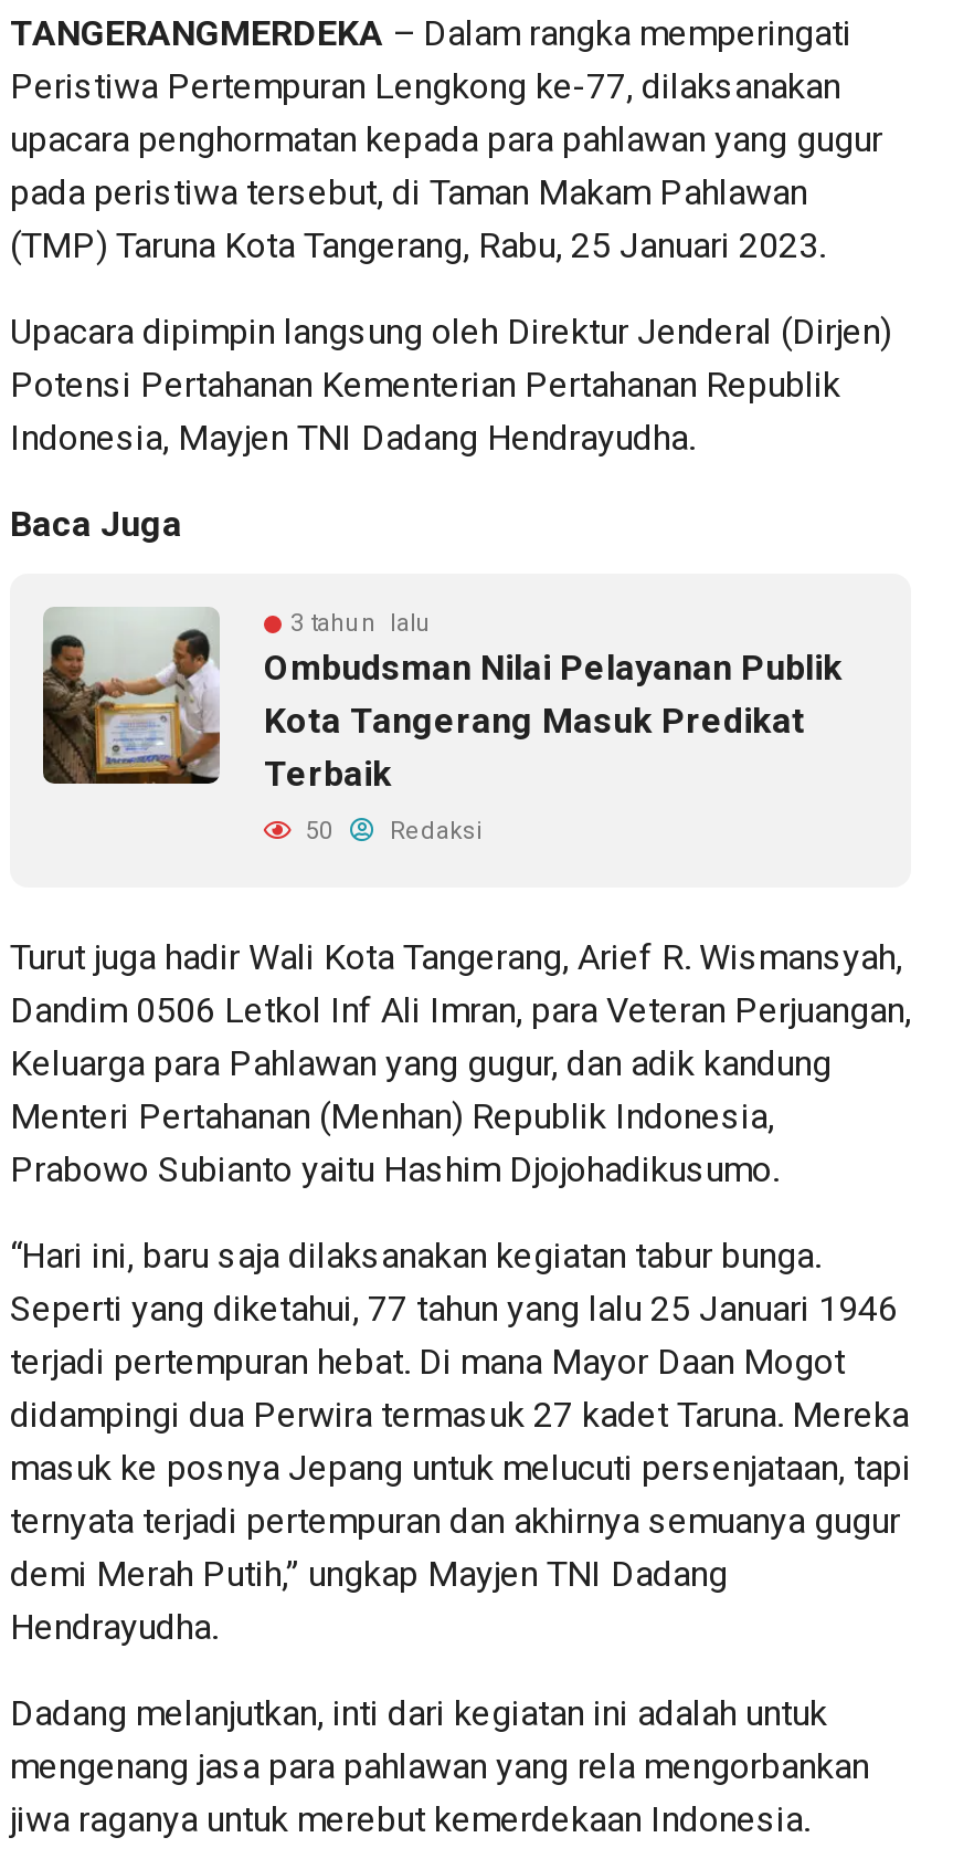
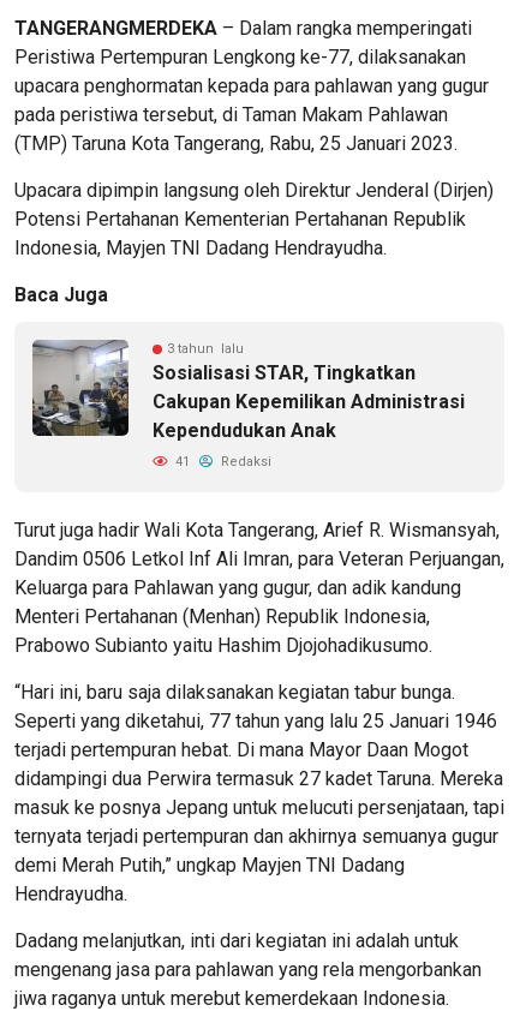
- [image]
- Ombudsman Nilai Pelayanan Publik
- Kota Tangerang Masuk Predikat
- Terbaik
+ [image]
+ Sosialisasi STAR, Tingkatkan
+ Cakupan Kepemilikan Administrasi
+ Kependudukan Anak

- 50 Redaksi
+ 41 Redaksi
